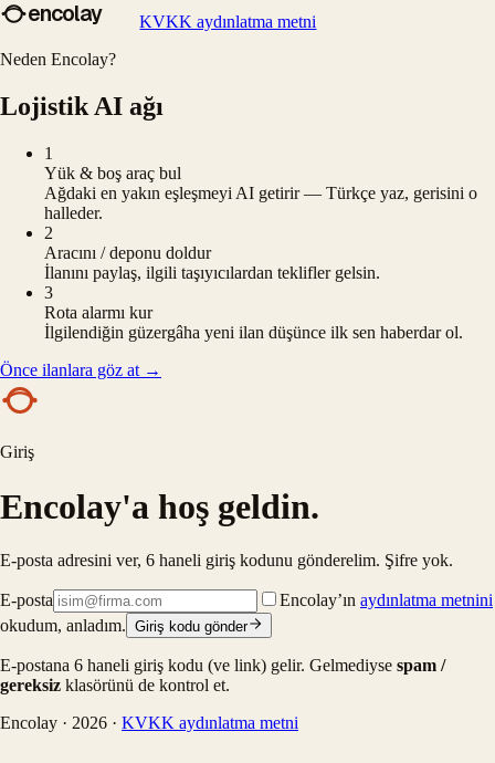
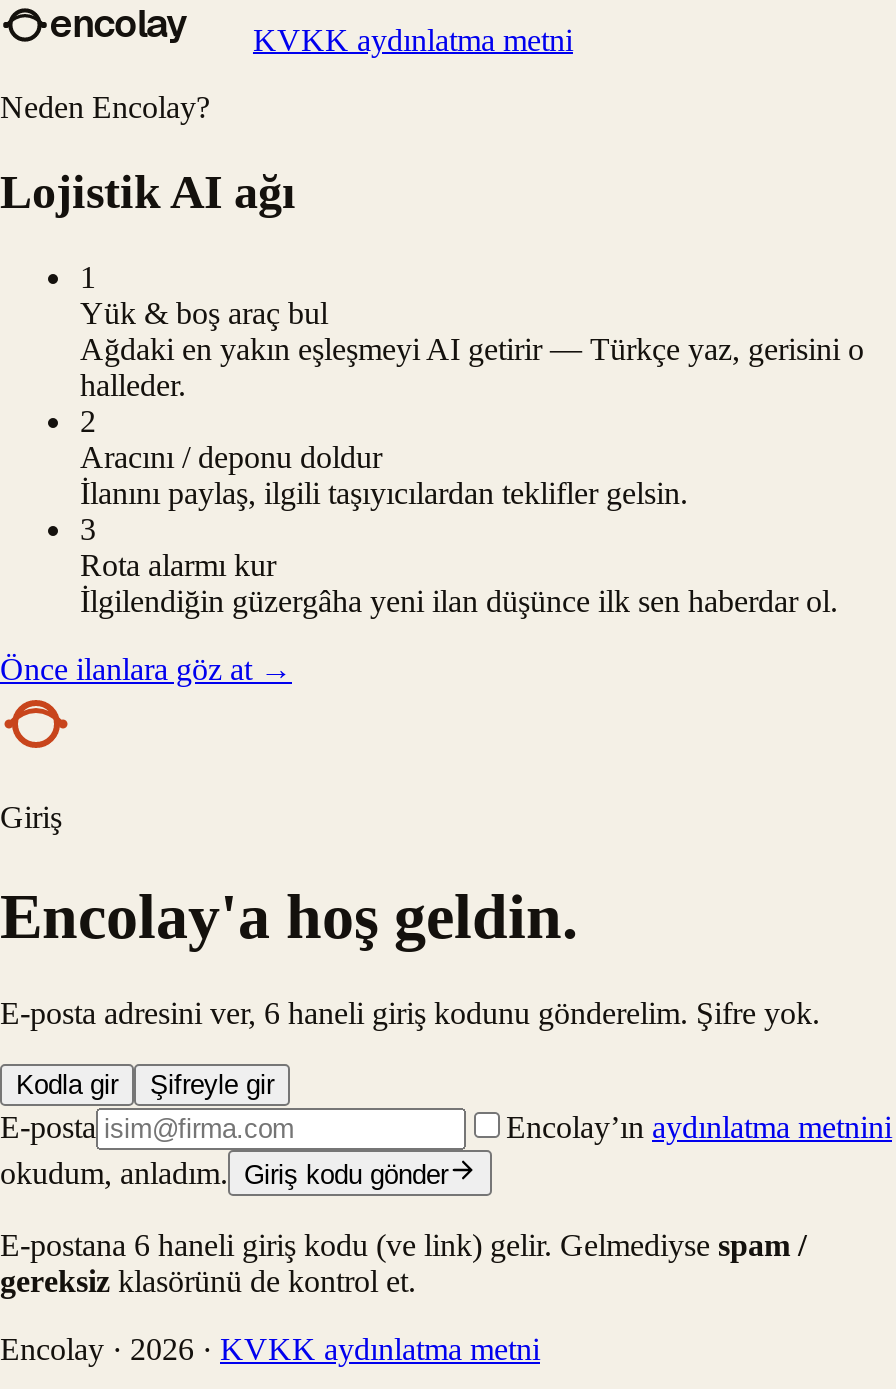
+ Kodla gir
+ Şifreyle gir
